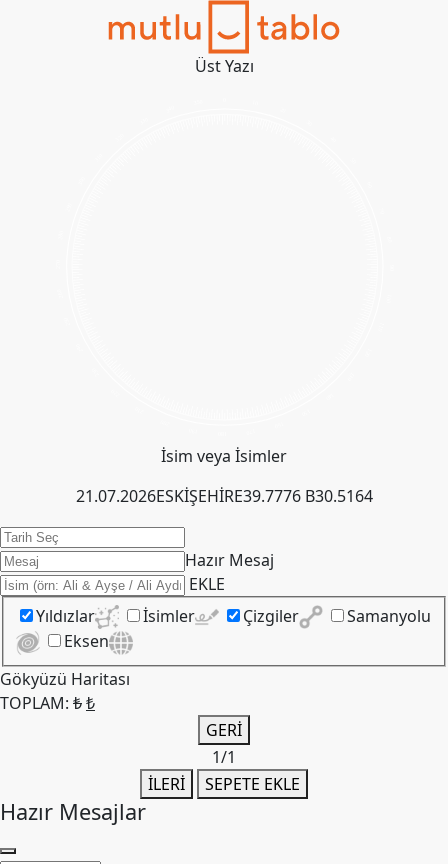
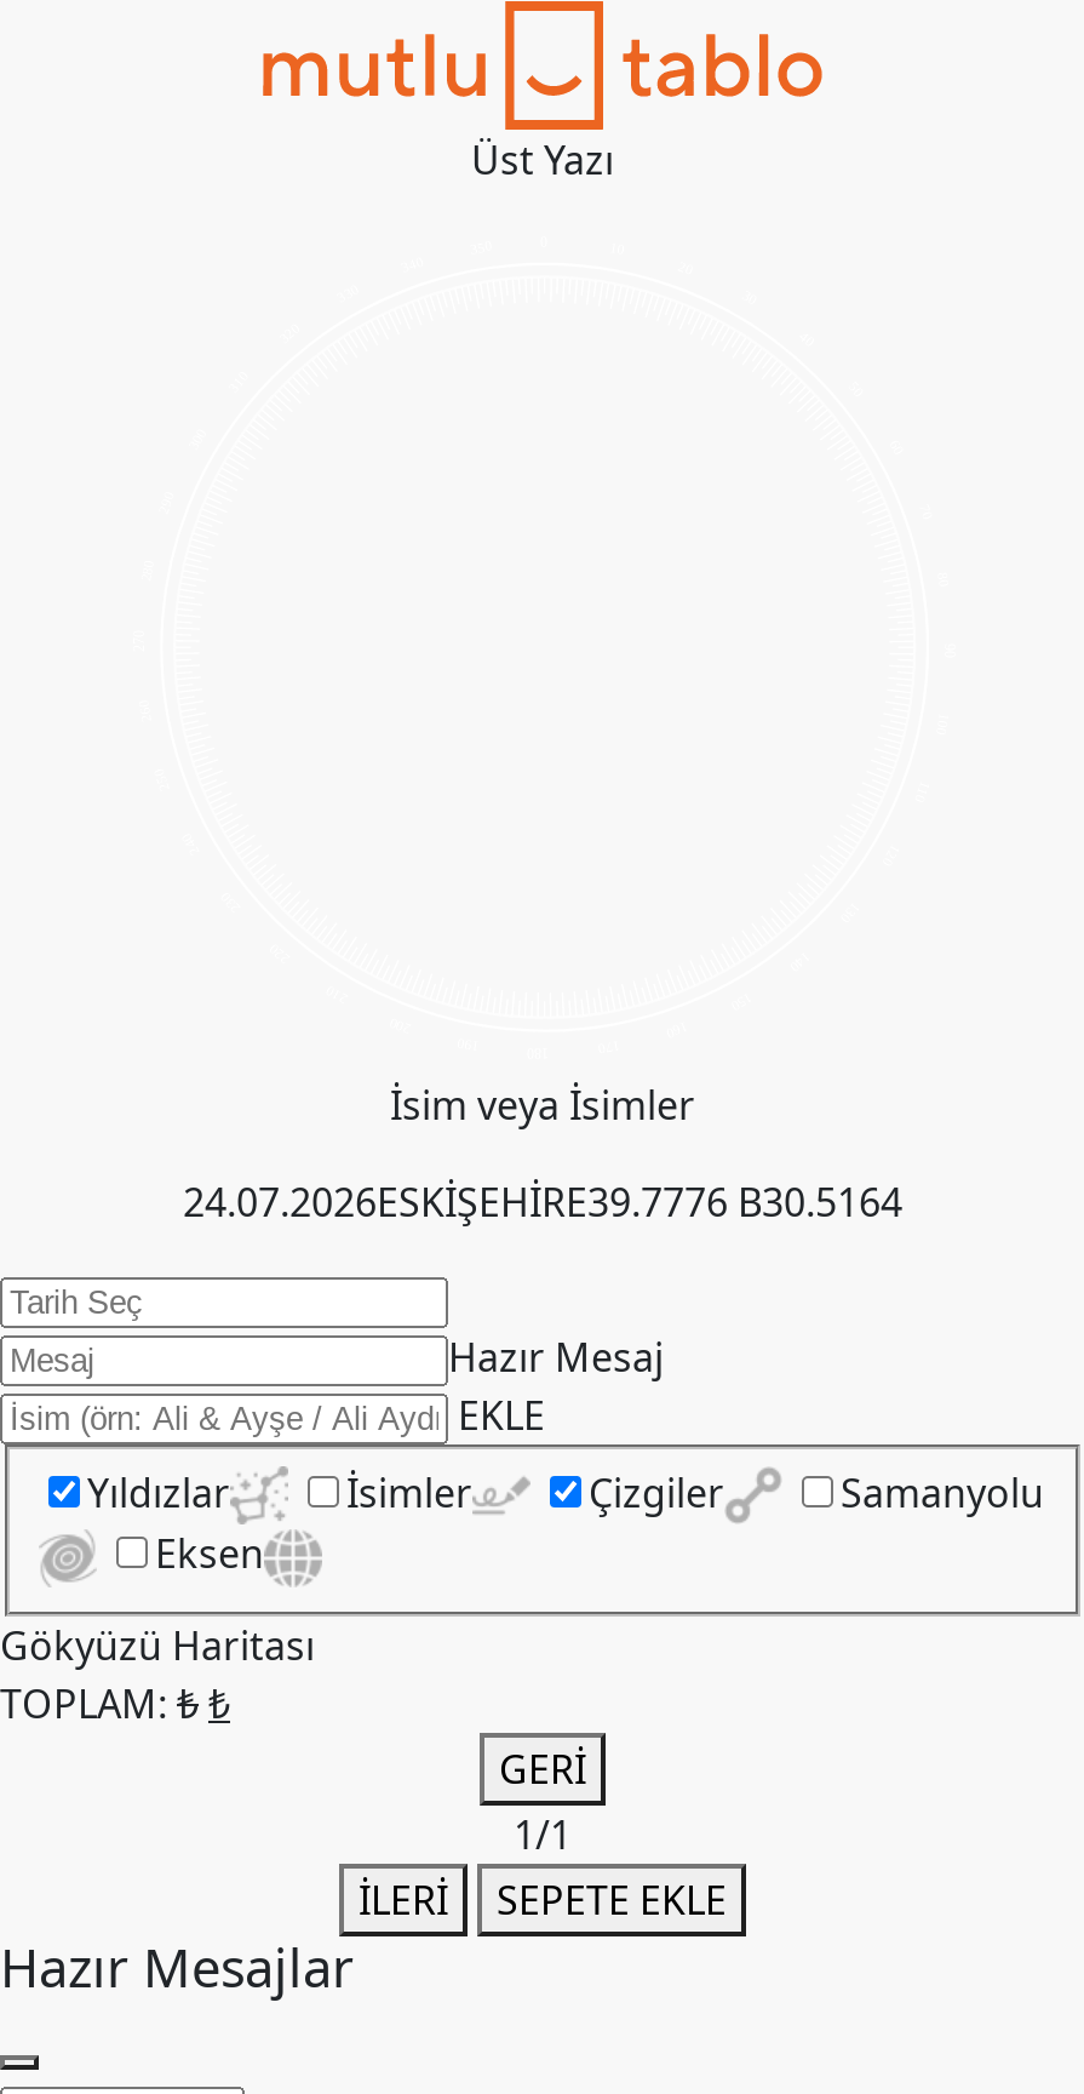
- 21.07.2026ESKİŞEHİRE39.7776 B30.5164
+ 24.07.2026ESKİŞEHİRE39.7776 B30.5164
